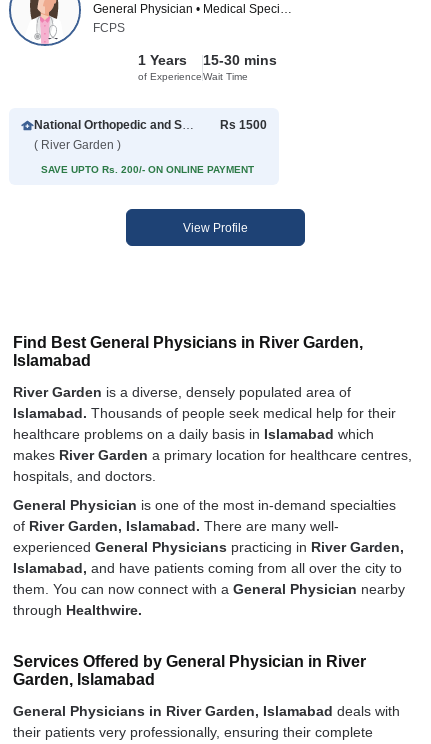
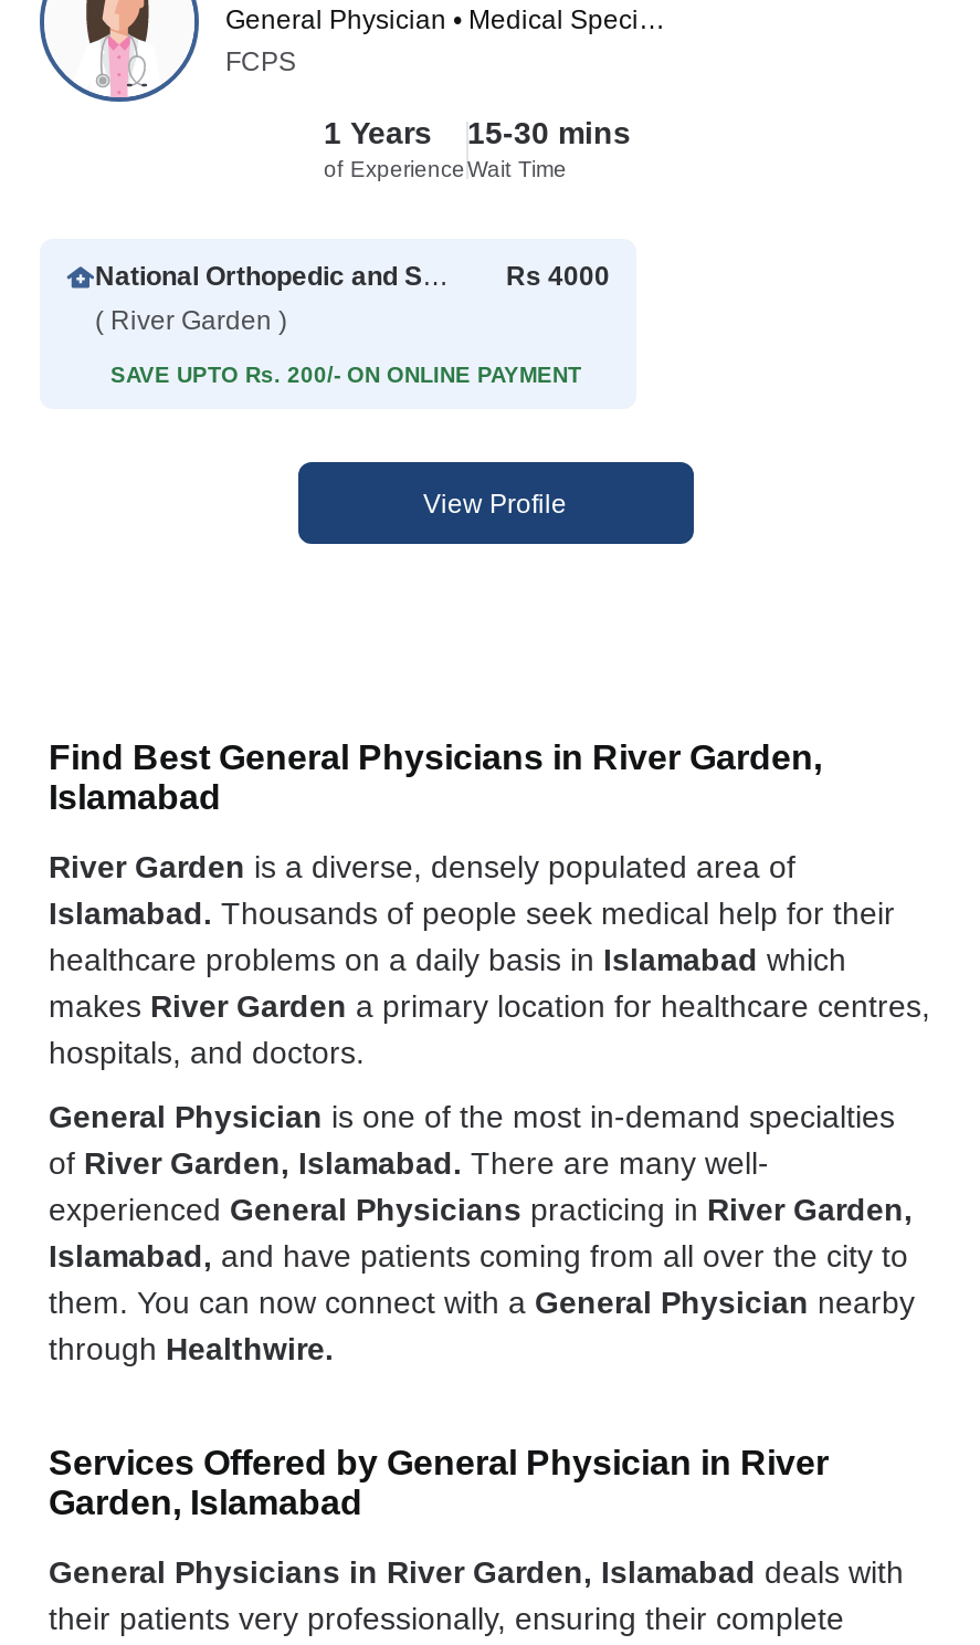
- Rs 1500
+ Rs 4000
